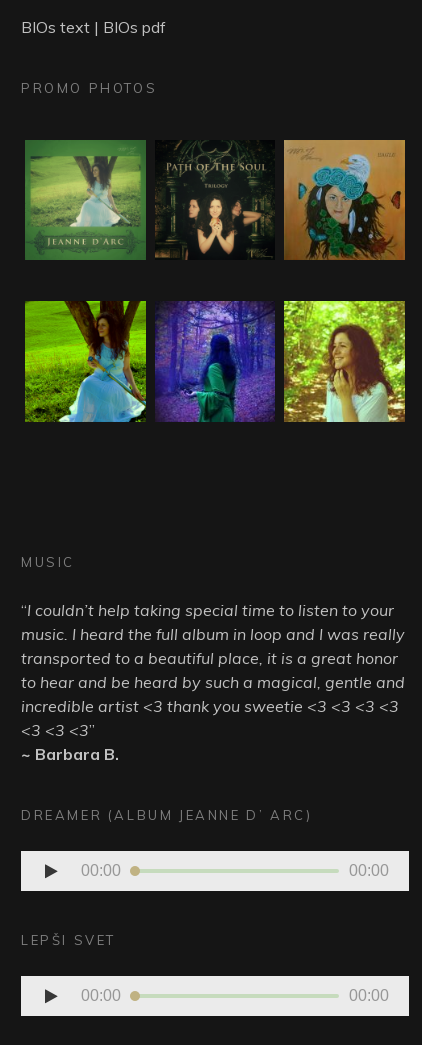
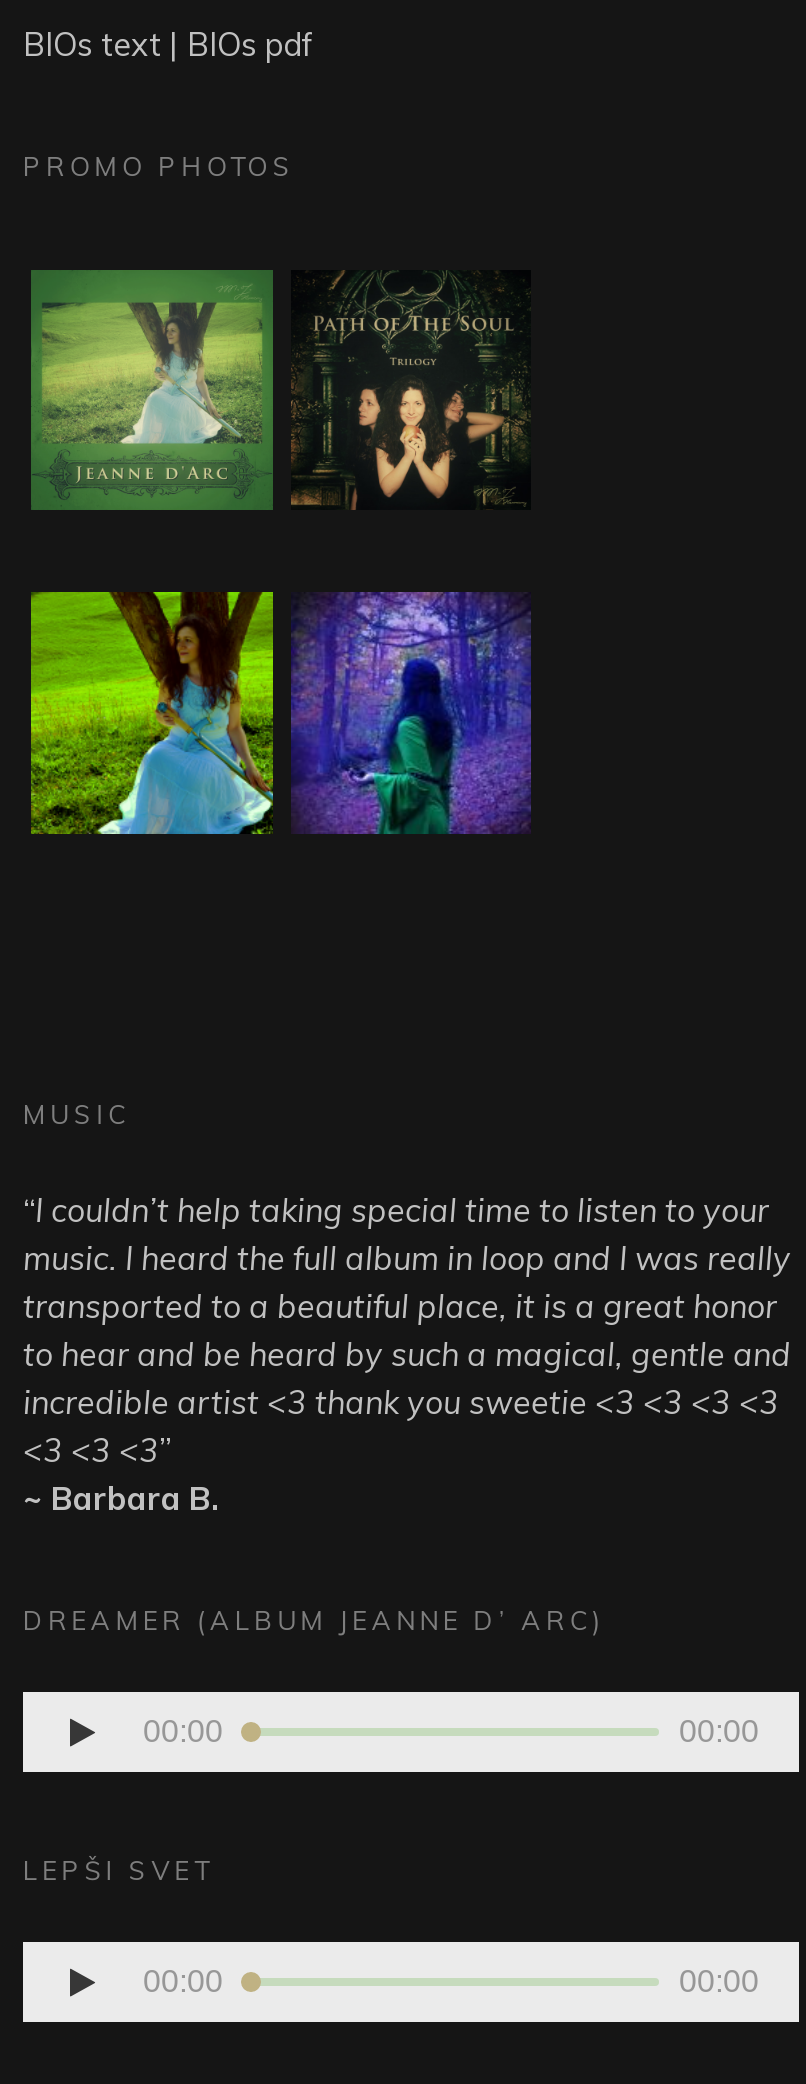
- [image]

- [image]
